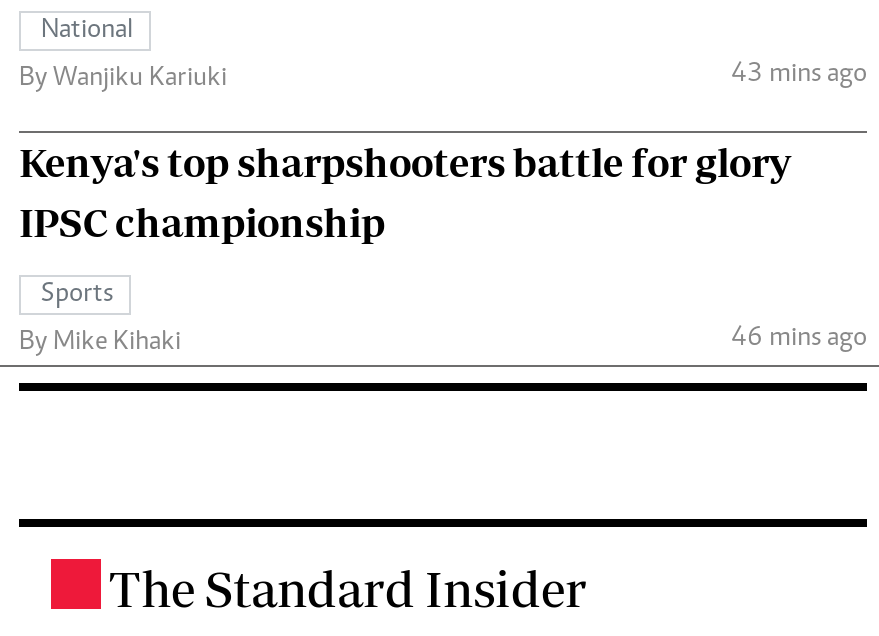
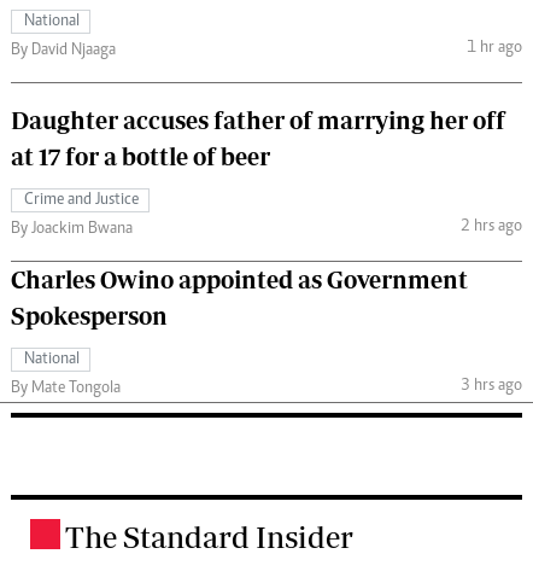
- By Wanjiku Kariuki
- 43 mins ago
- Kenya's top sharpshooters battle for glory
- IPSC championship
- Sports
- By Mike Kihaki
- 46 mins ago
+ By David Njaaga
+ 1 hr ago
+ Daughter accuses father of marrying her off
+ at 17 for a bottle of beer
+ Crime and Justice
+ By Joackim Bwana
+ 2 hrs ago
+ Charles Owino appointed as Government
+ Spokesperson
+ National
+ By Mate Tongola
+ 3 hrs ago
